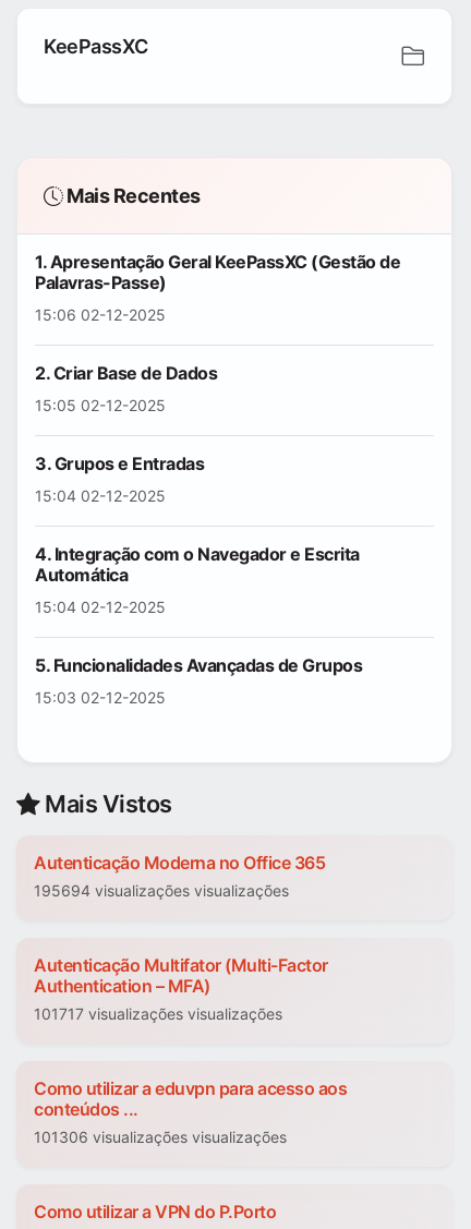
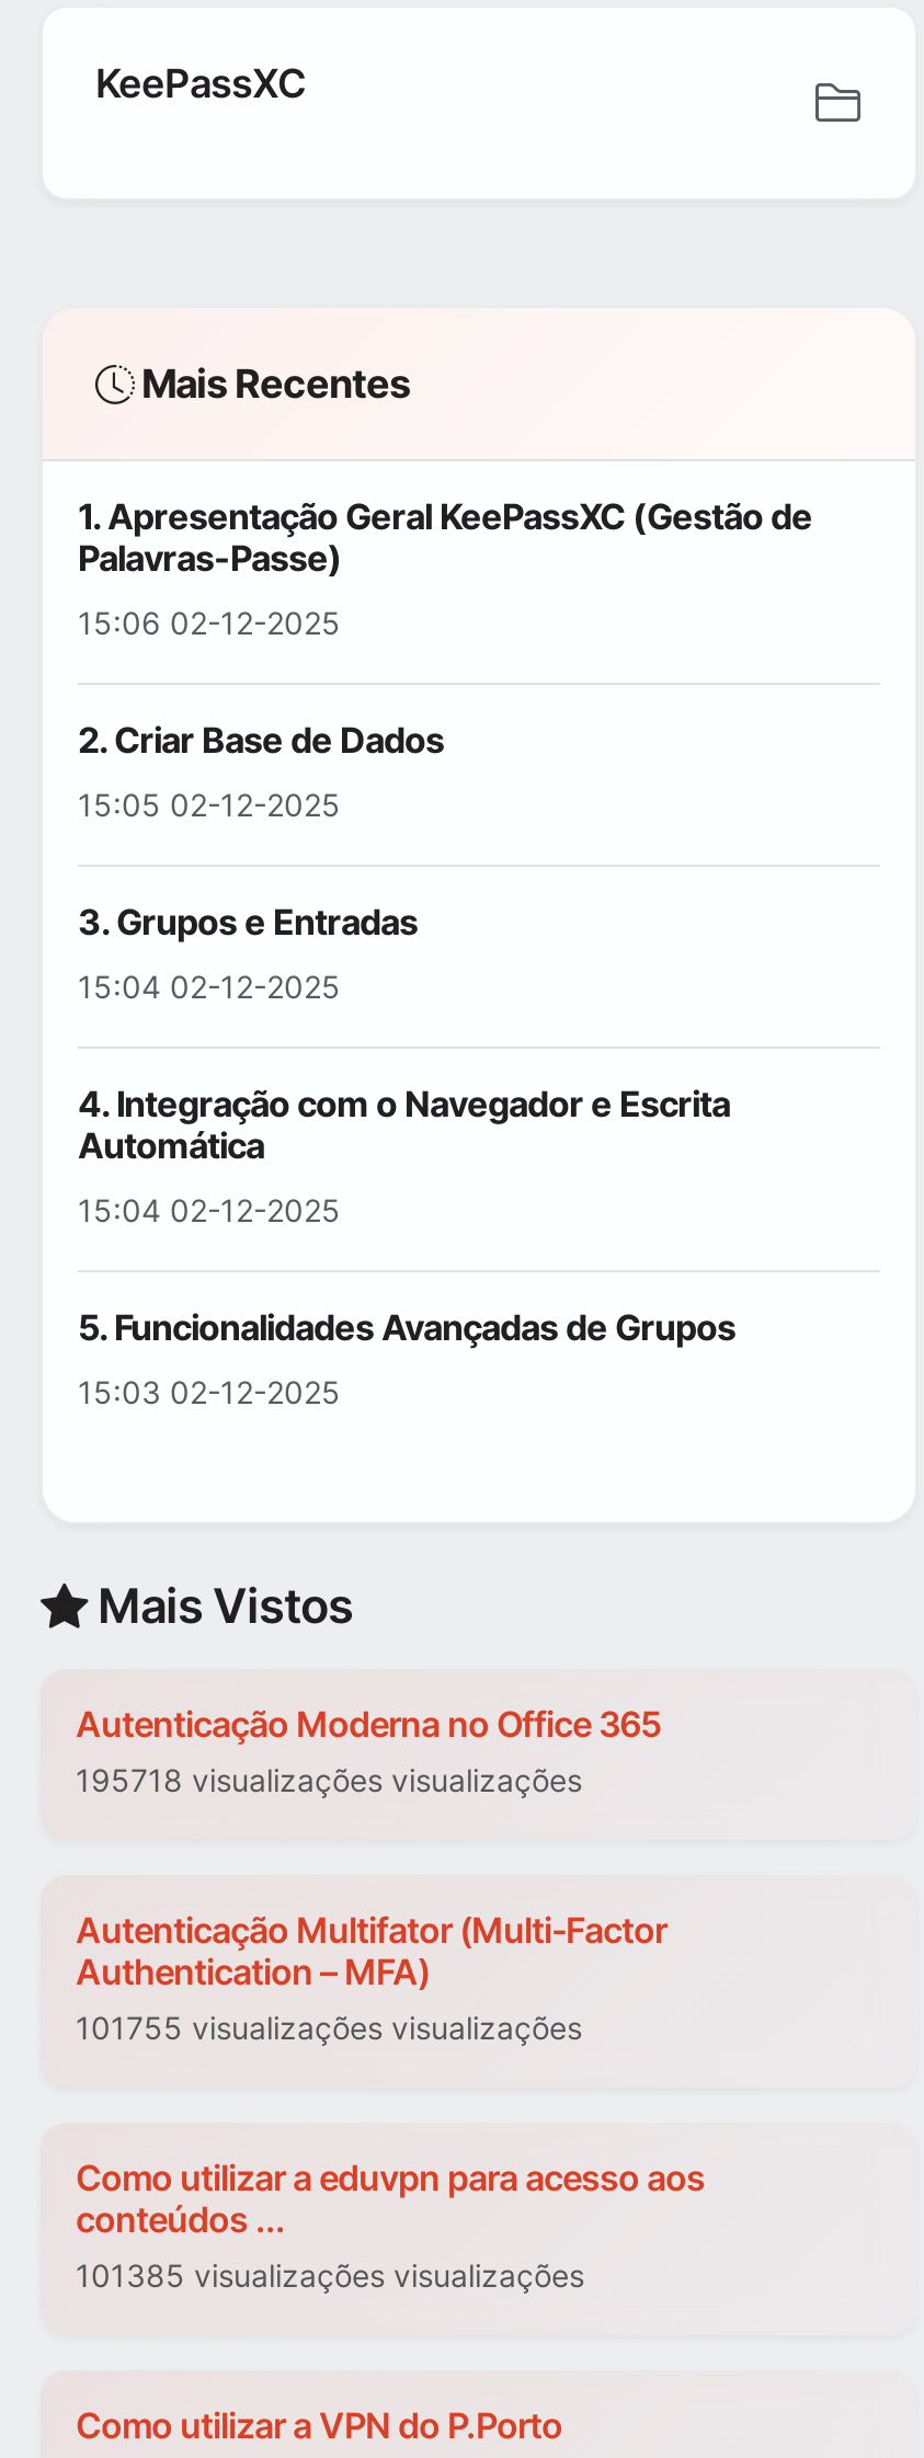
- 195694 visualizações visualizações
+ 195718 visualizações visualizações

- 101717 visualizações visualizações
+ 101755 visualizações visualizações

- 101306 visualizações visualizações
+ 101385 visualizações visualizações
